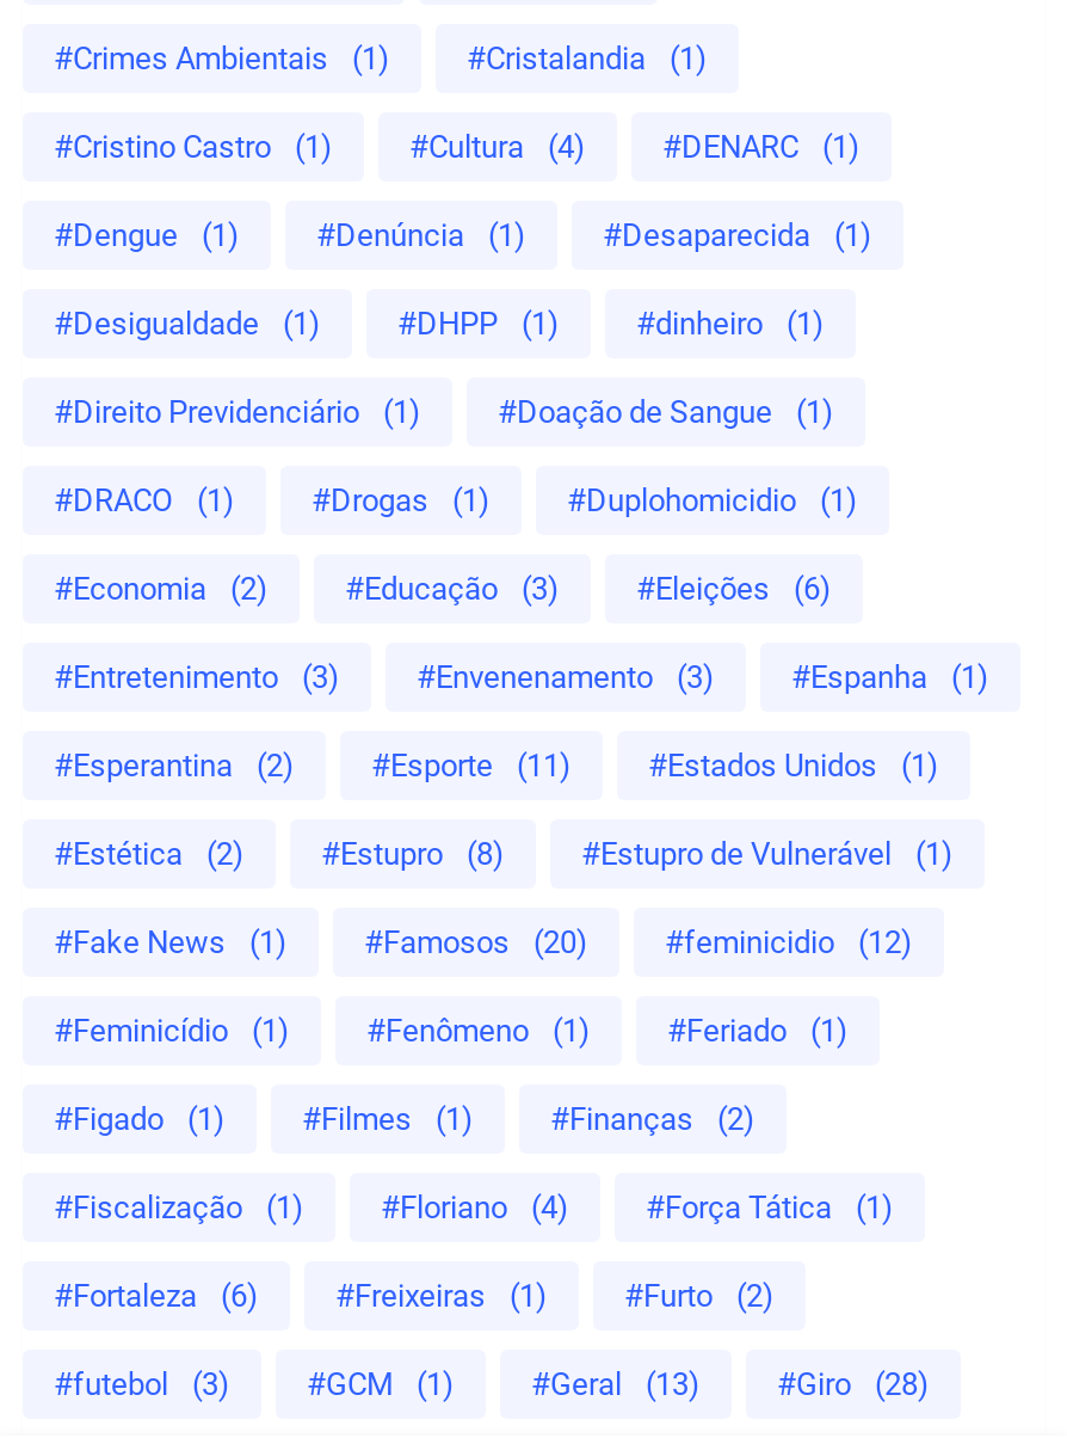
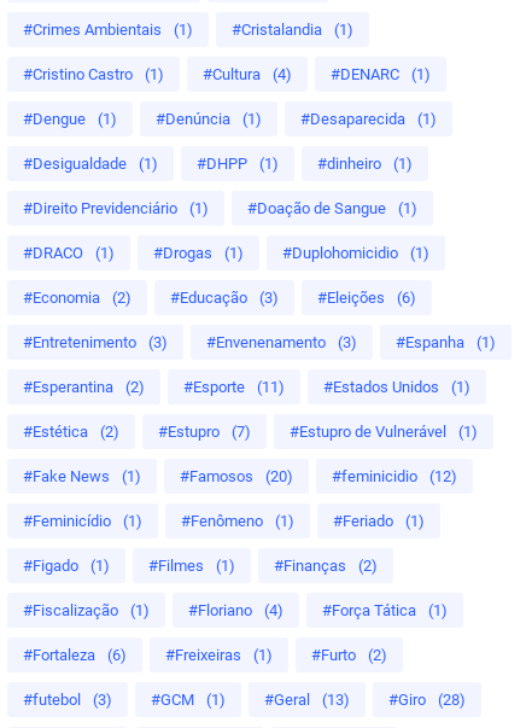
- #Estupro (8)
+ #Estupro (7)
